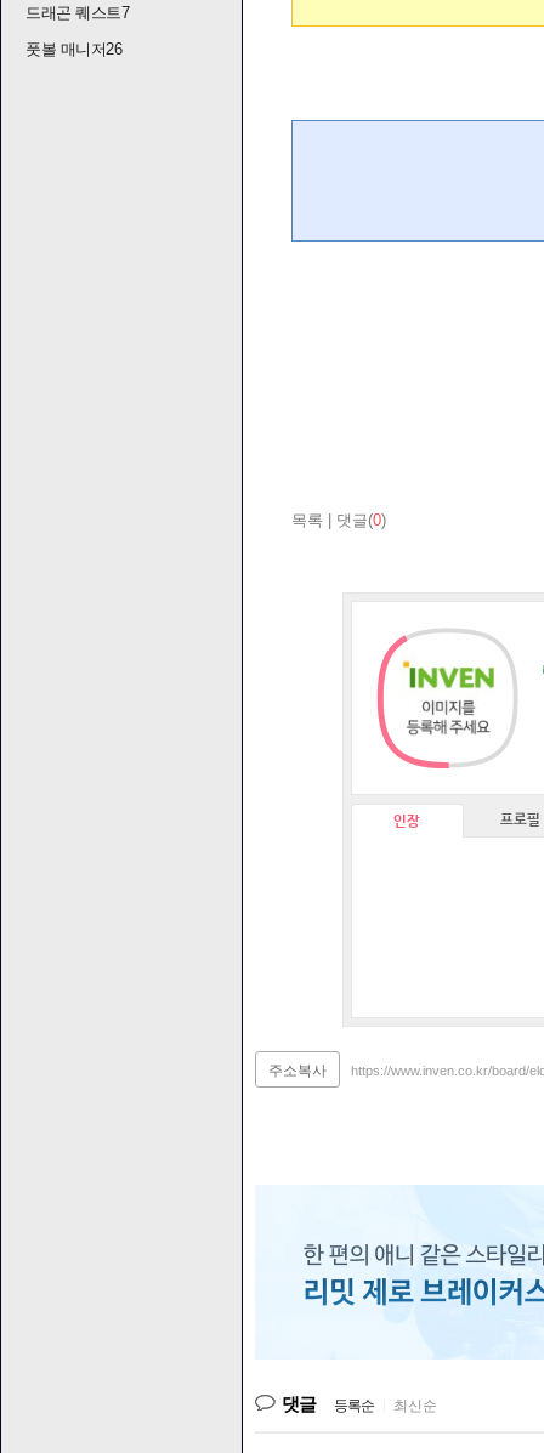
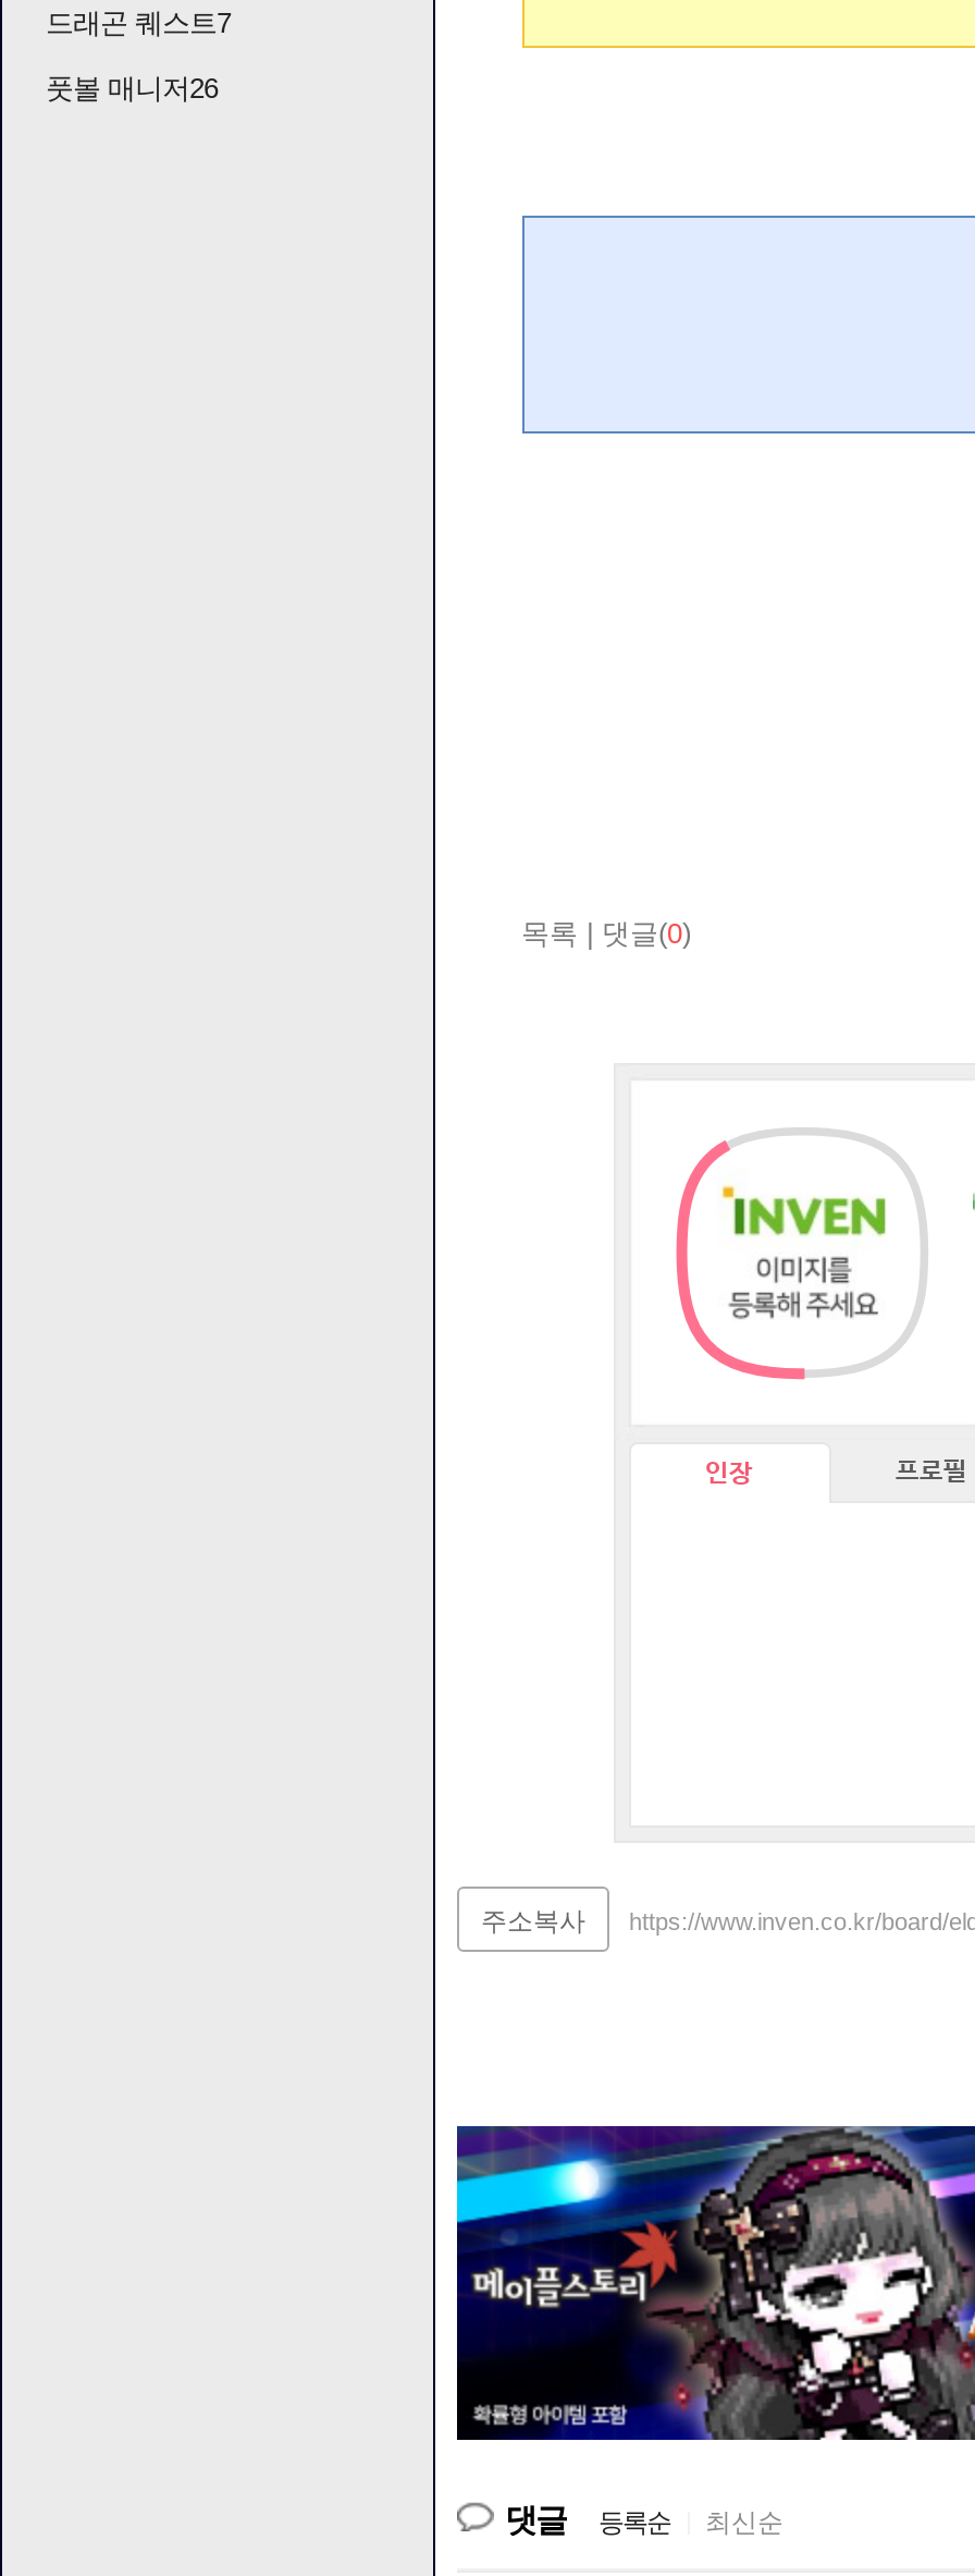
- [image]
+ [image]
